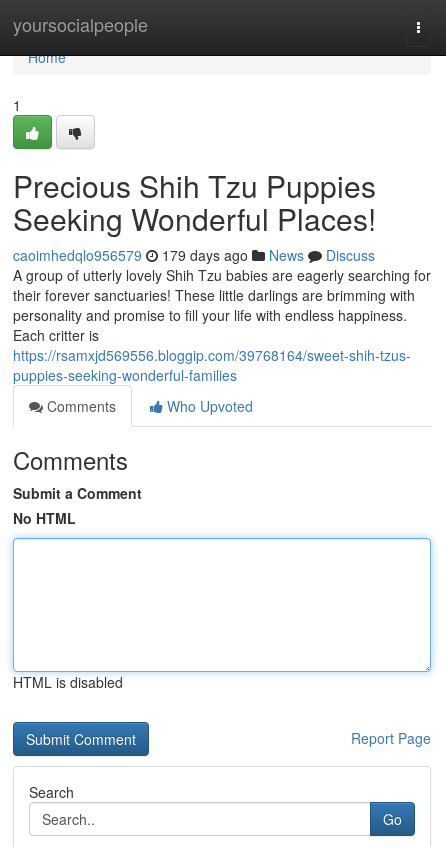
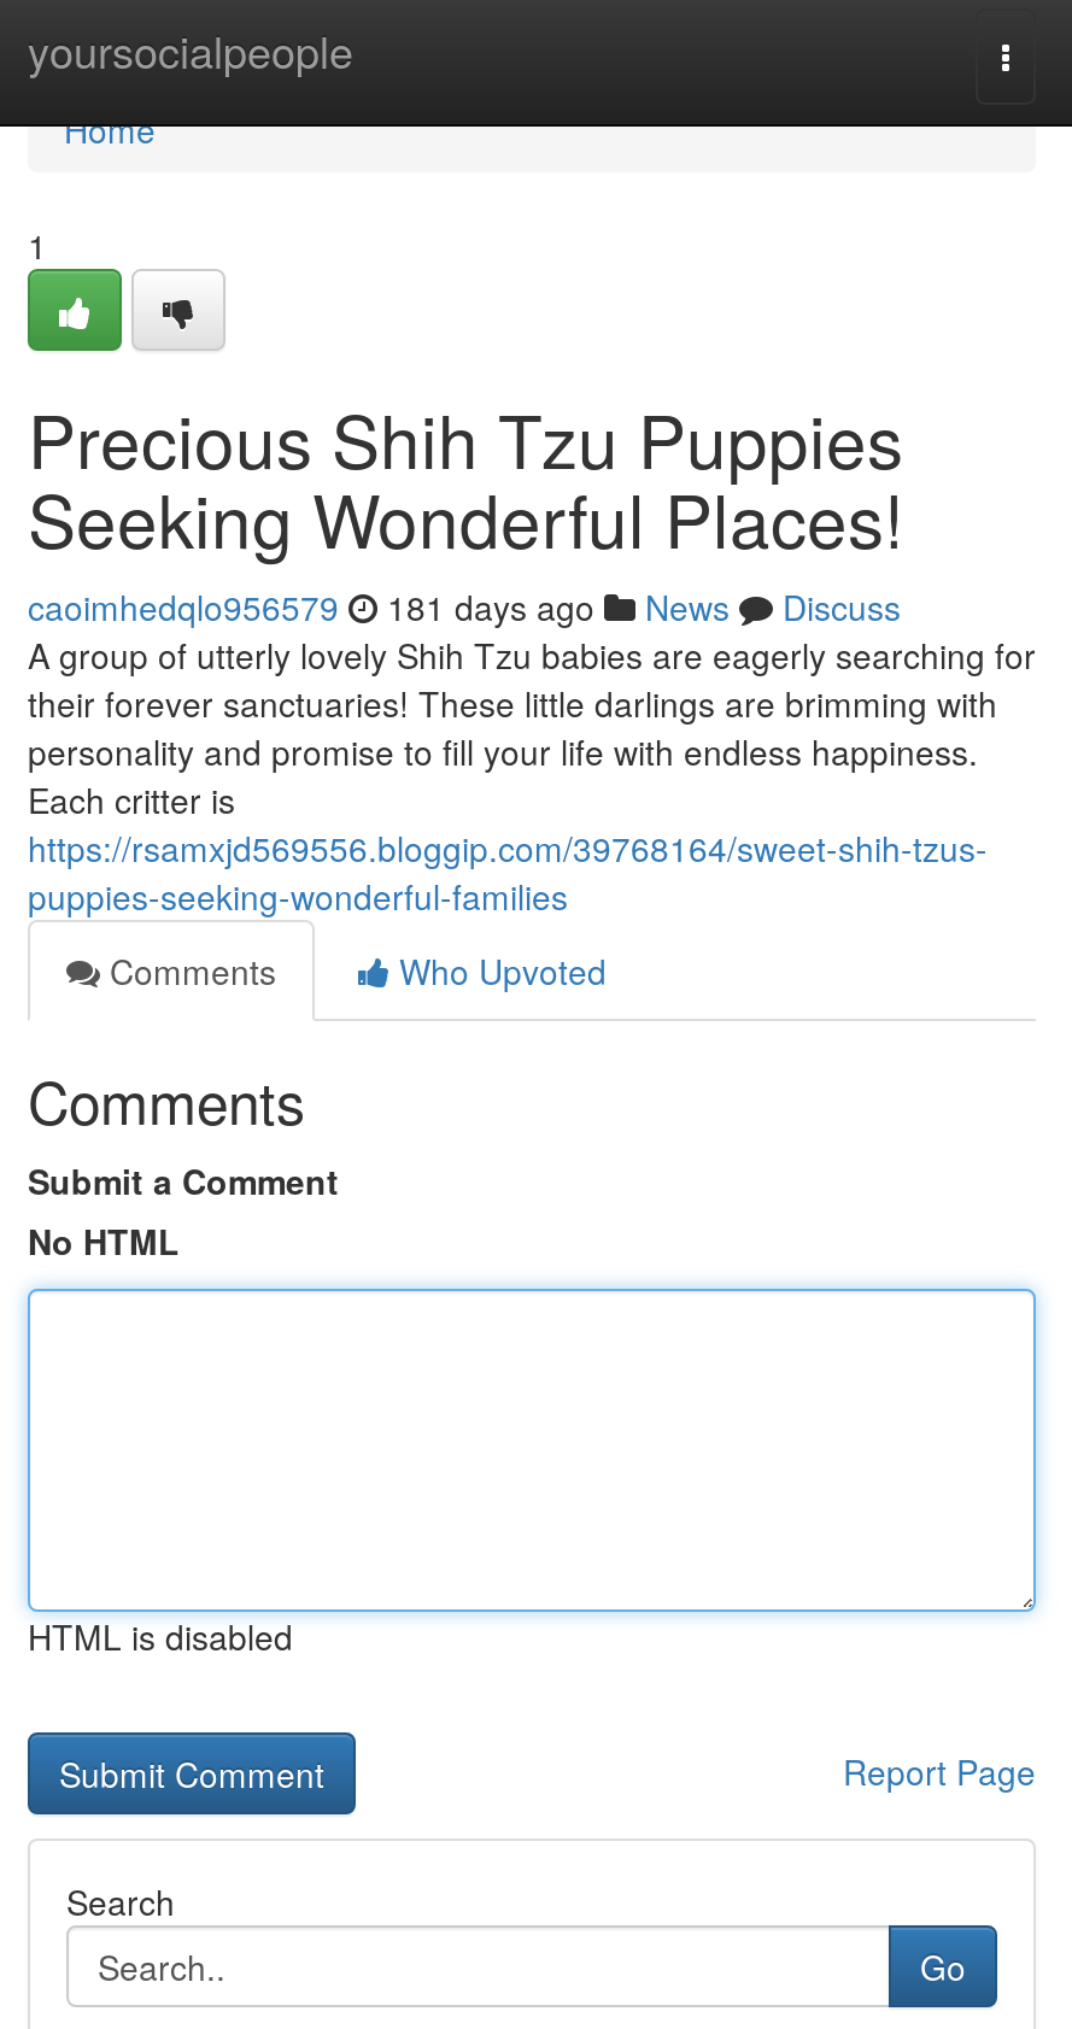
- caoimhedqlo956579 179 days ago News Discuss
+ caoimhedqlo956579 181 days ago News Discuss
